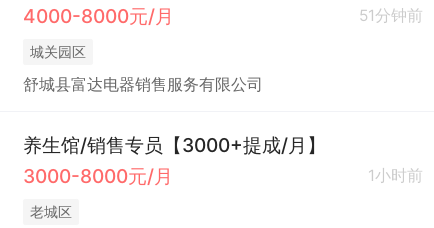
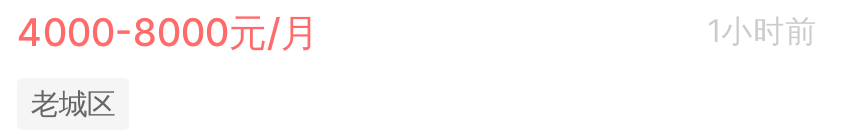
- 51分钟前
- 城关园区
- 舒城县富达电器销售服务有限公司
- 养生馆/销售专员【3000+提成/月】
- 3000-8000元/月
